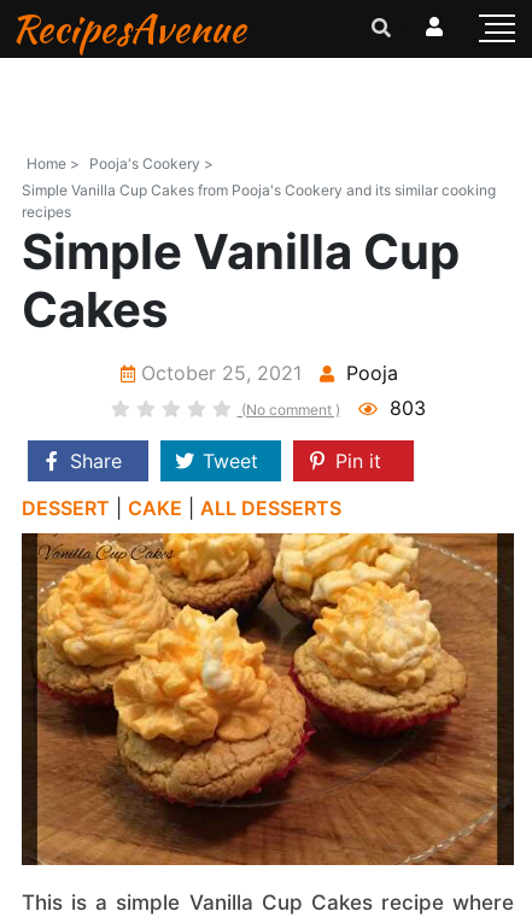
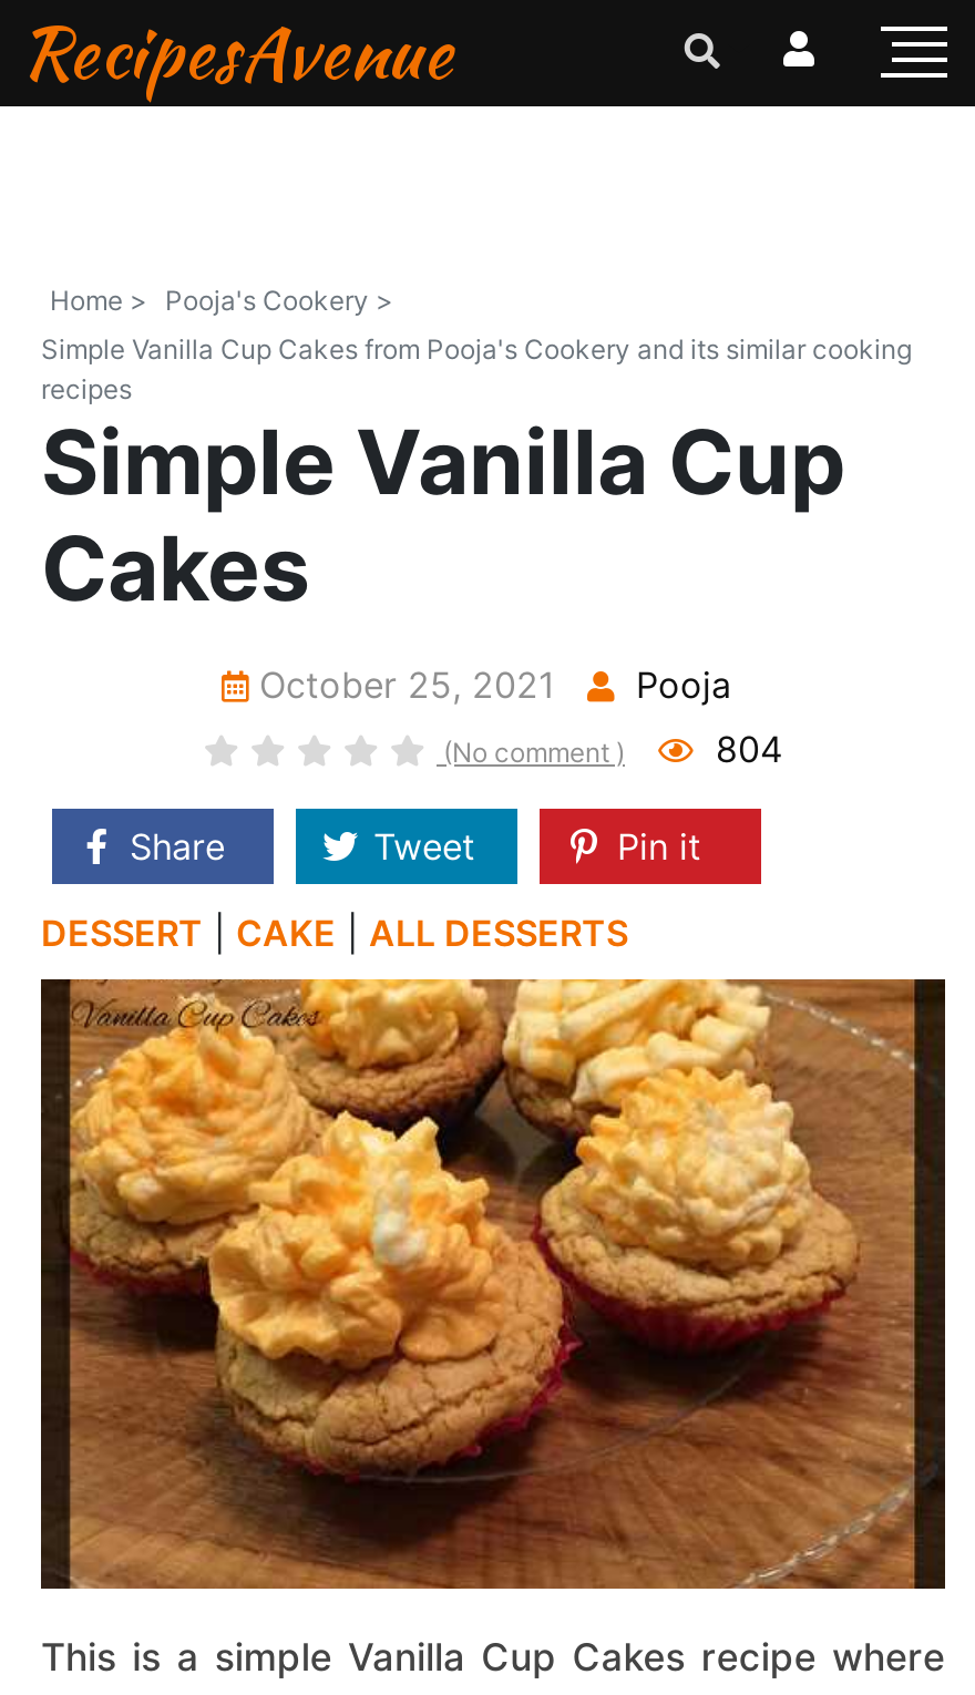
- 803
+ 804
